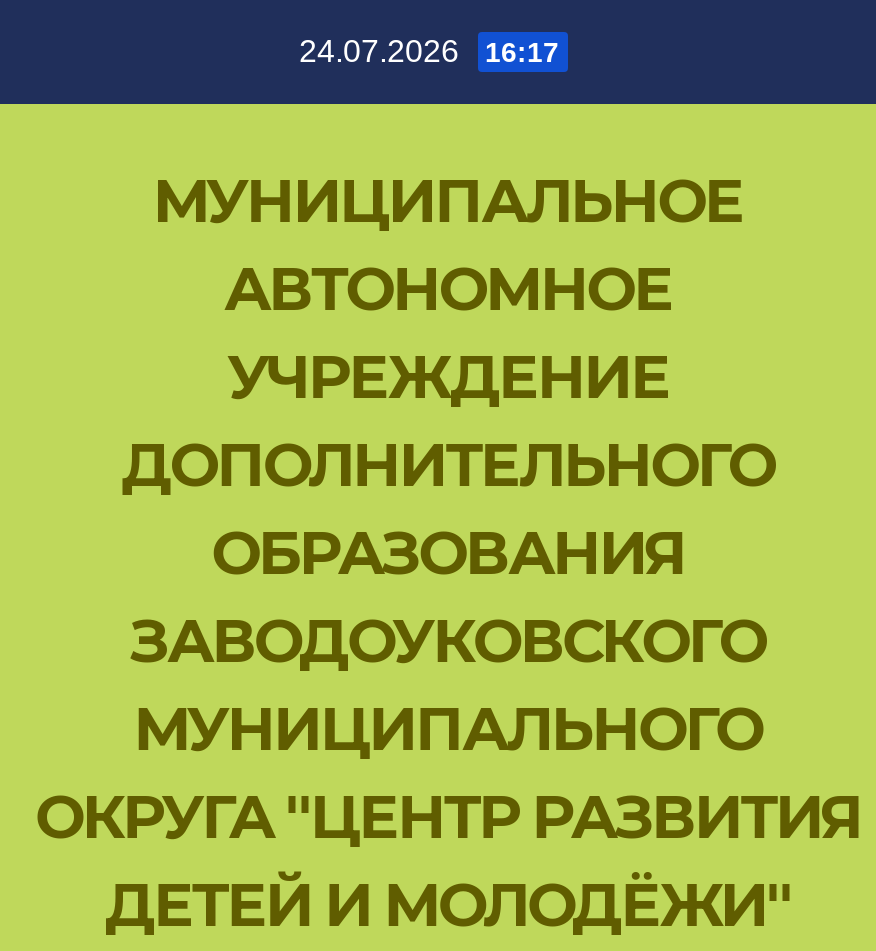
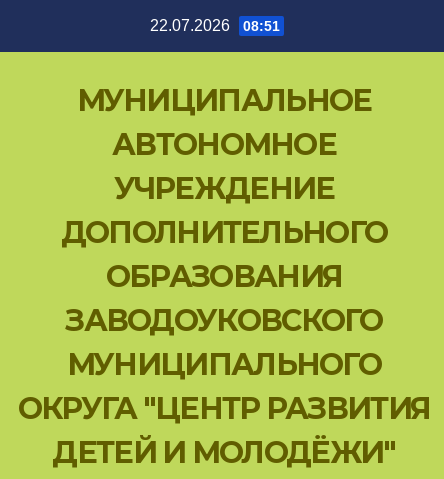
- 24.07.2026 16:17
+ 22.07.2026 08:51
